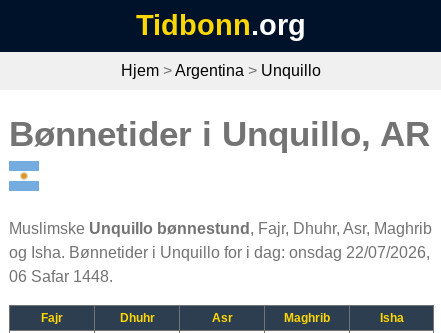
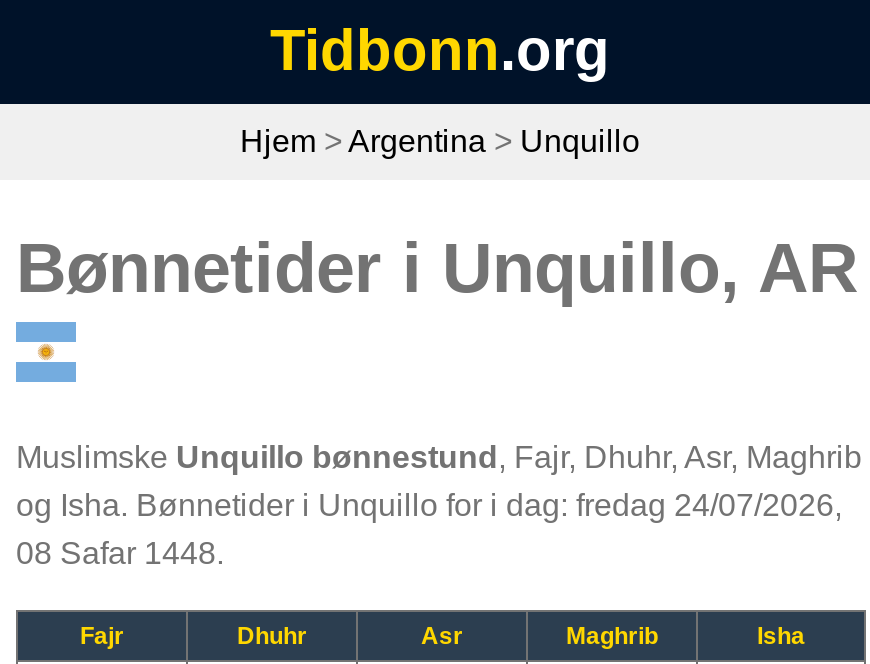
- og Isha. Bønnetider i Unquillo for i dag: onsdag 22/07/2026,
+ og Isha. Bønnetider i Unquillo for i dag: fredag 24/07/2026,

- 06 Safar 1448.
+ 08 Safar 1448.
